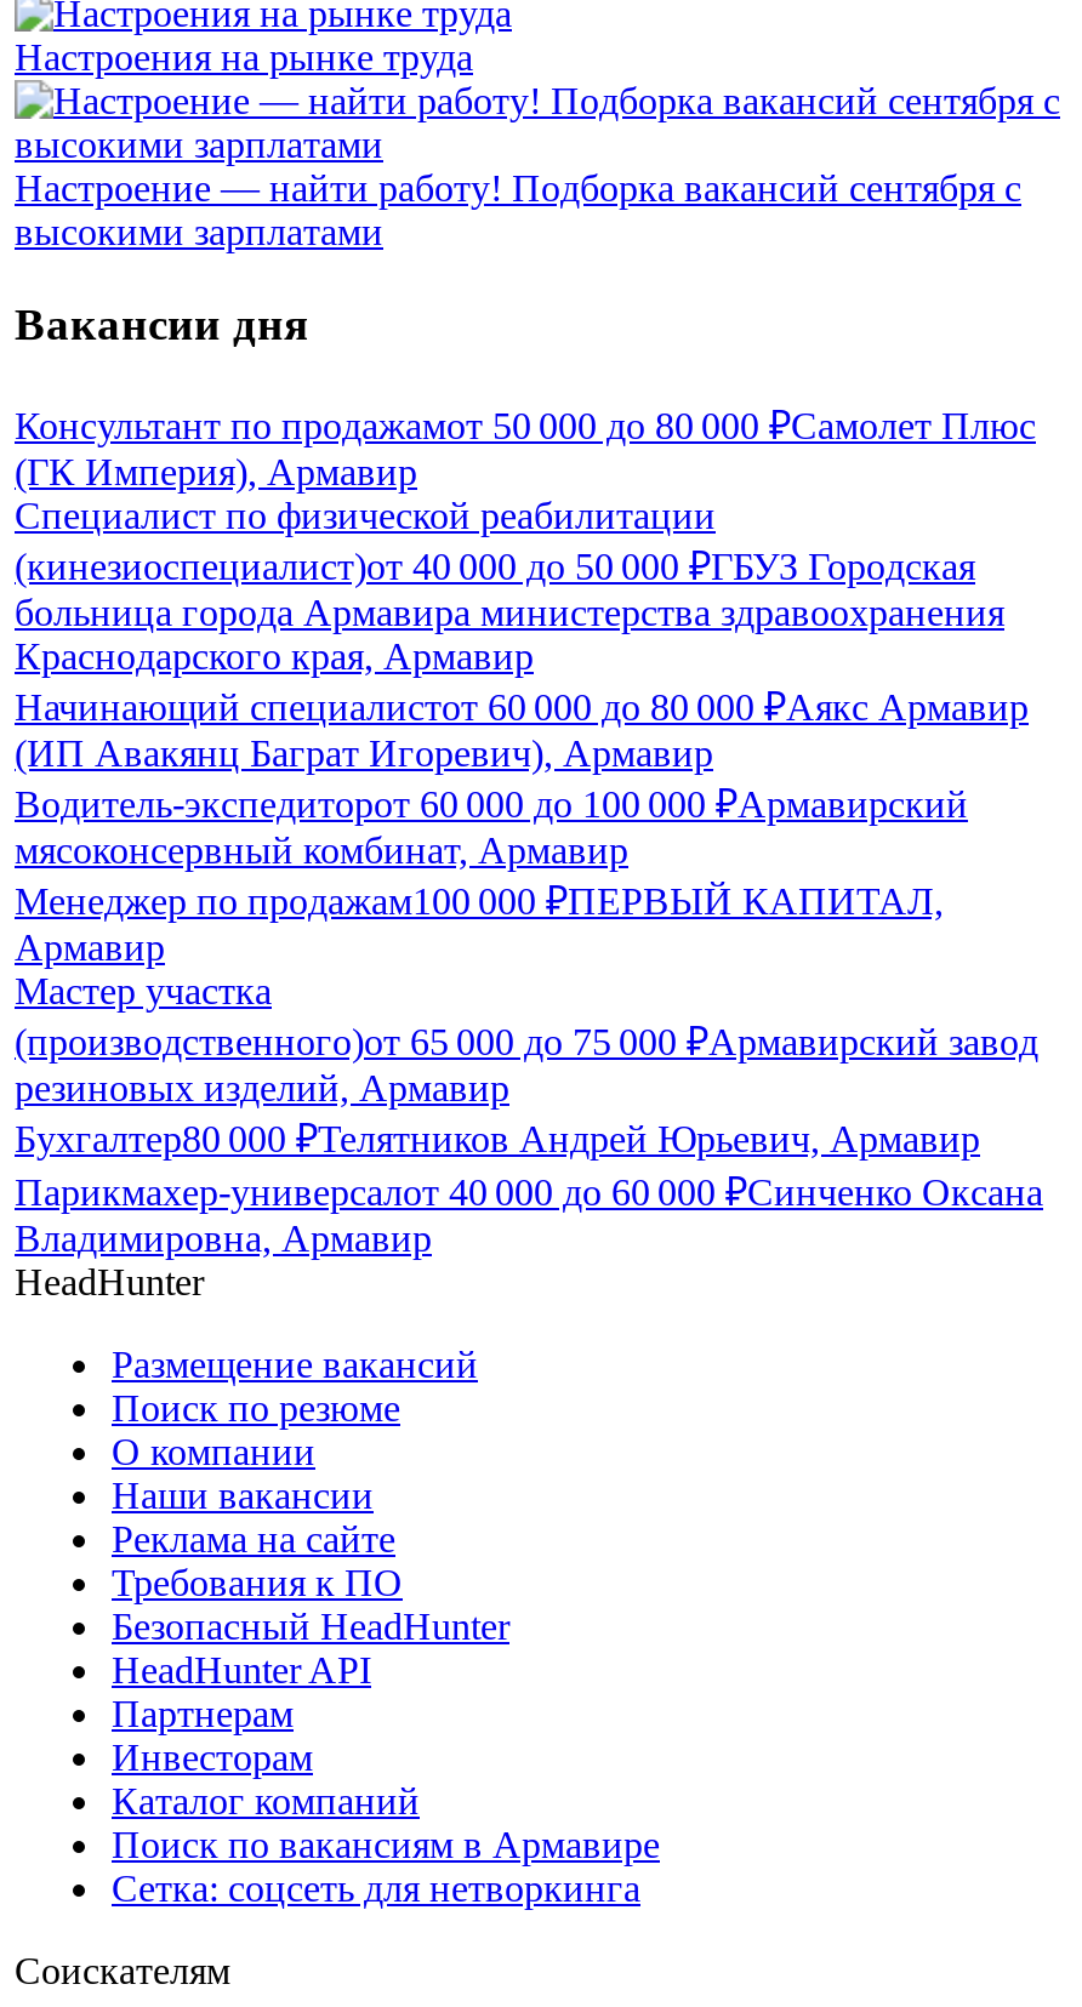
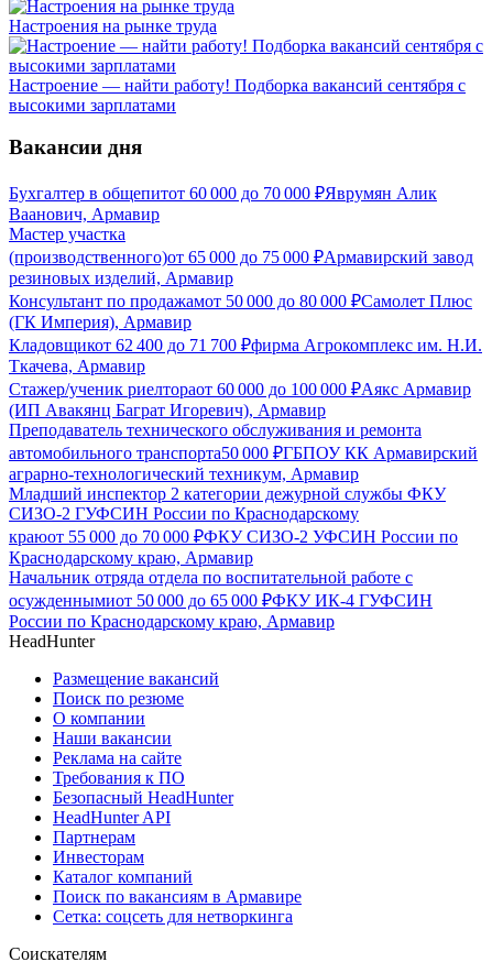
moved down: Консультант по продажамот 50 000 до 80 000 ₽Самолет Плюс | (ГК Империя), Армавир

- Специалист по физической реабилитации
- (кинезиоспециалист)от 40 000 до 50 000 ₽ГБУЗ Городская
- больница города Армавира министерства здравоохранения
- Краснодарского края, Армавир
- Начинающий специалистот 60 000 до 80 000 ₽Аякс Армавир
- Водитель-экспедиторот 60 000 до 100 000 ₽Армавирский
- мясоконсервный комбинат, Армавир
- Менеджер по продажам100 000 ₽ПЕРВЫЙ КАПИТАЛ,
- Армавир
+ Бухгалтер в общепитот 60 000 до 70 000 ₽Яврумян Алик
+ Ваанович, Армавир

moved down: (ИП Авакянц Баграт Игоревич), Армавир

moved up: Мастер участка | (производственного)от 65 000 до 75 000 ₽Армавирский завод | резиновых изделий, Армавир

- Бухгалтер80 000 ₽Телятников Андрей Юрьевич, Армавир
- Парикмахер-универсалот 40 000 до 60 000 ₽Синченко Оксана
- Владимировна, Армавир
+ Кладовщикот 62 400 до 71 700 ₽фирма Агрокомплекс им. Н.И.
+ Ткачева, Армавир
+ Стажер/ученик риелтораот 60 000 до 100 000 ₽Аякс Армавир
+ Преподаватель технического обслуживания и ремонта
+ автомобильного транспорта50 000 ₽ГБПОУ КК Армавирский
+ аграрно-технологический техникум, Армавир
+ Младший инспектор 2 категории дежурной службы ФКУ
+ СИЗО-2 ГУФСИН России по Краснодарскому
+ краюот 55 000 до 70 000 ₽ФКУ СИЗО-2 УФСИН России по
+ Краснодарскому краю, Армавир
+ Начальник отряда отдела по воспитательной работе с
+ осужденнымиот 50 000 до 65 000 ₽ФКУ ИК-4 ГУФСИН
+ России по Краснодарскому краю, Армавир
